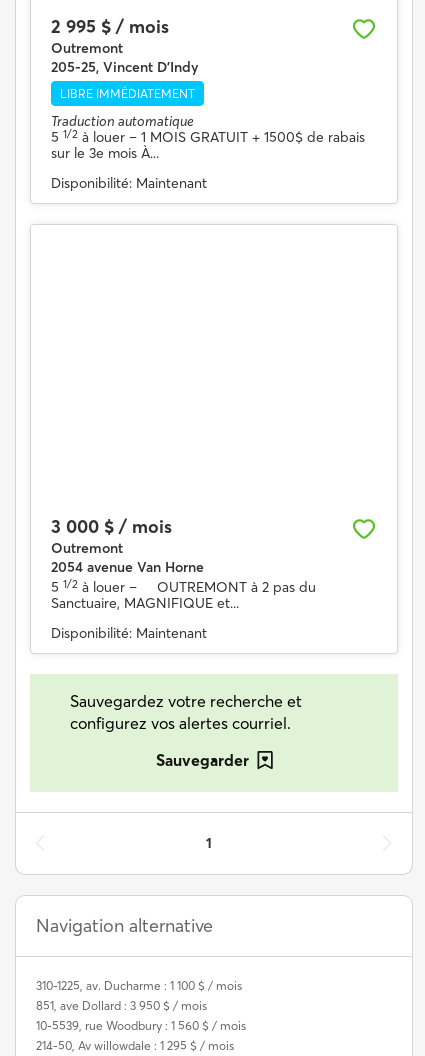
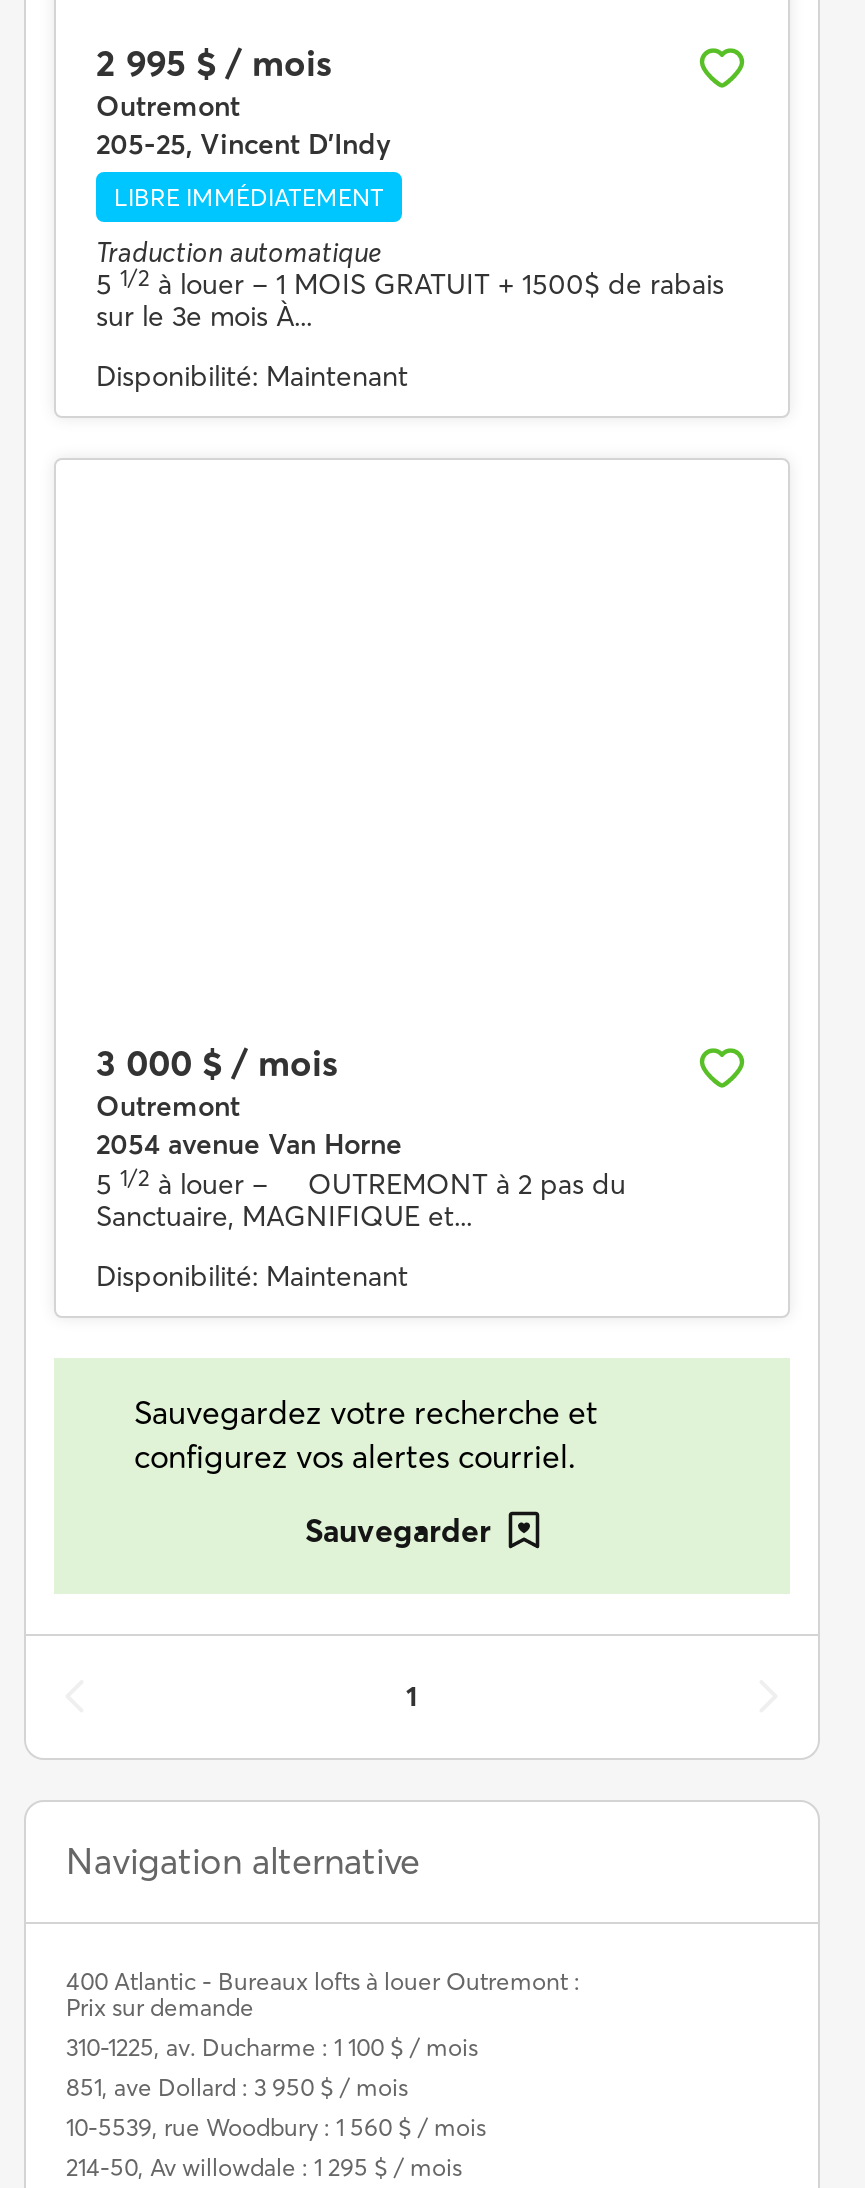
+ 400 Atlantic - Bureaux lofts à louer Outremont :
+ Prix sur demande
